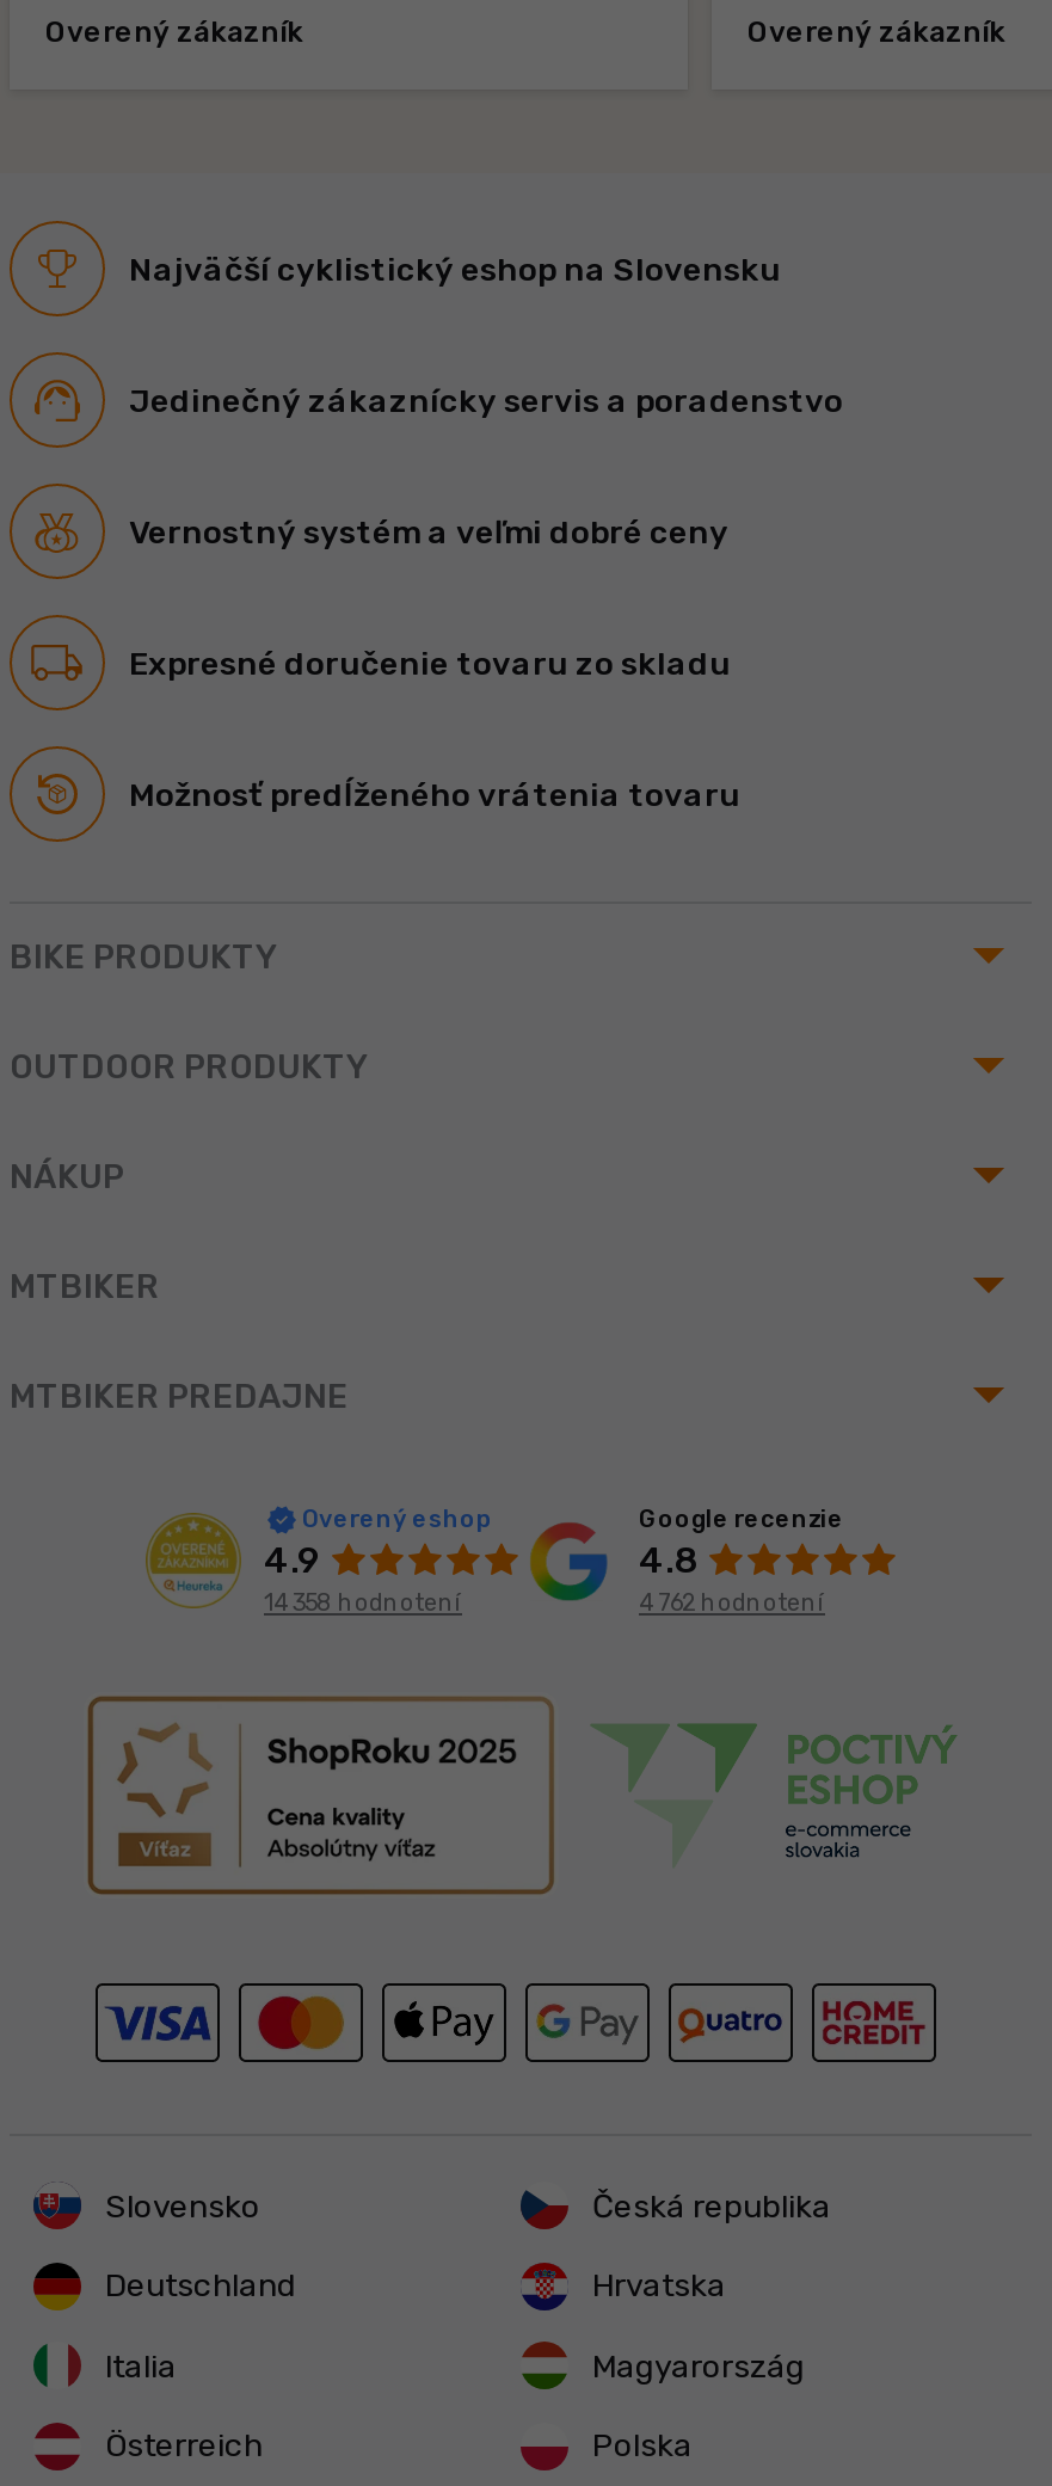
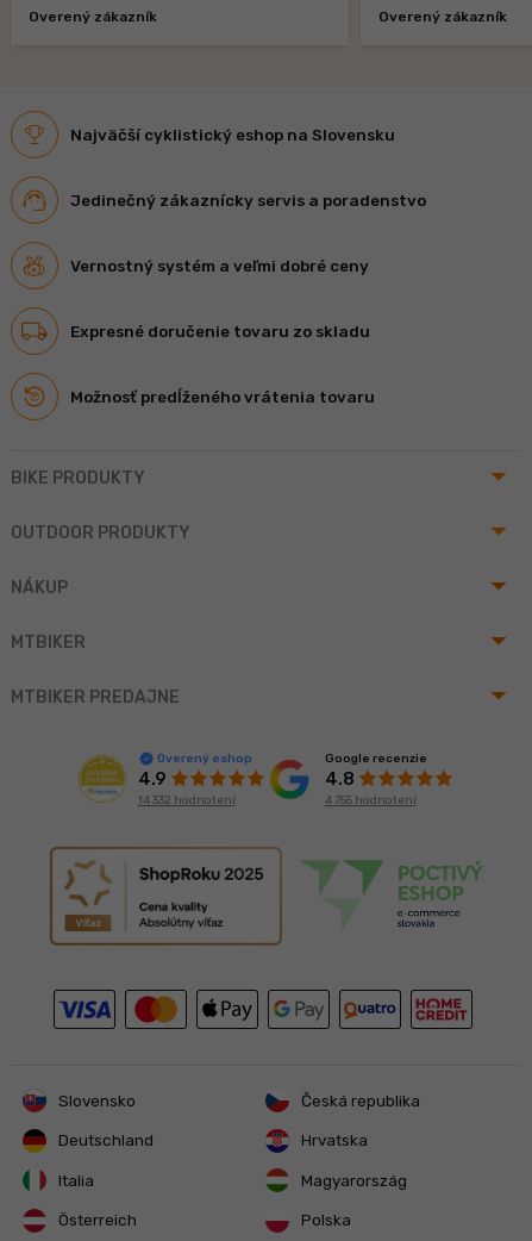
- 14 358 hodnotení
+ 14 332 hodnotení

- 4 762 hodnotení
+ 4 755 hodnotení
